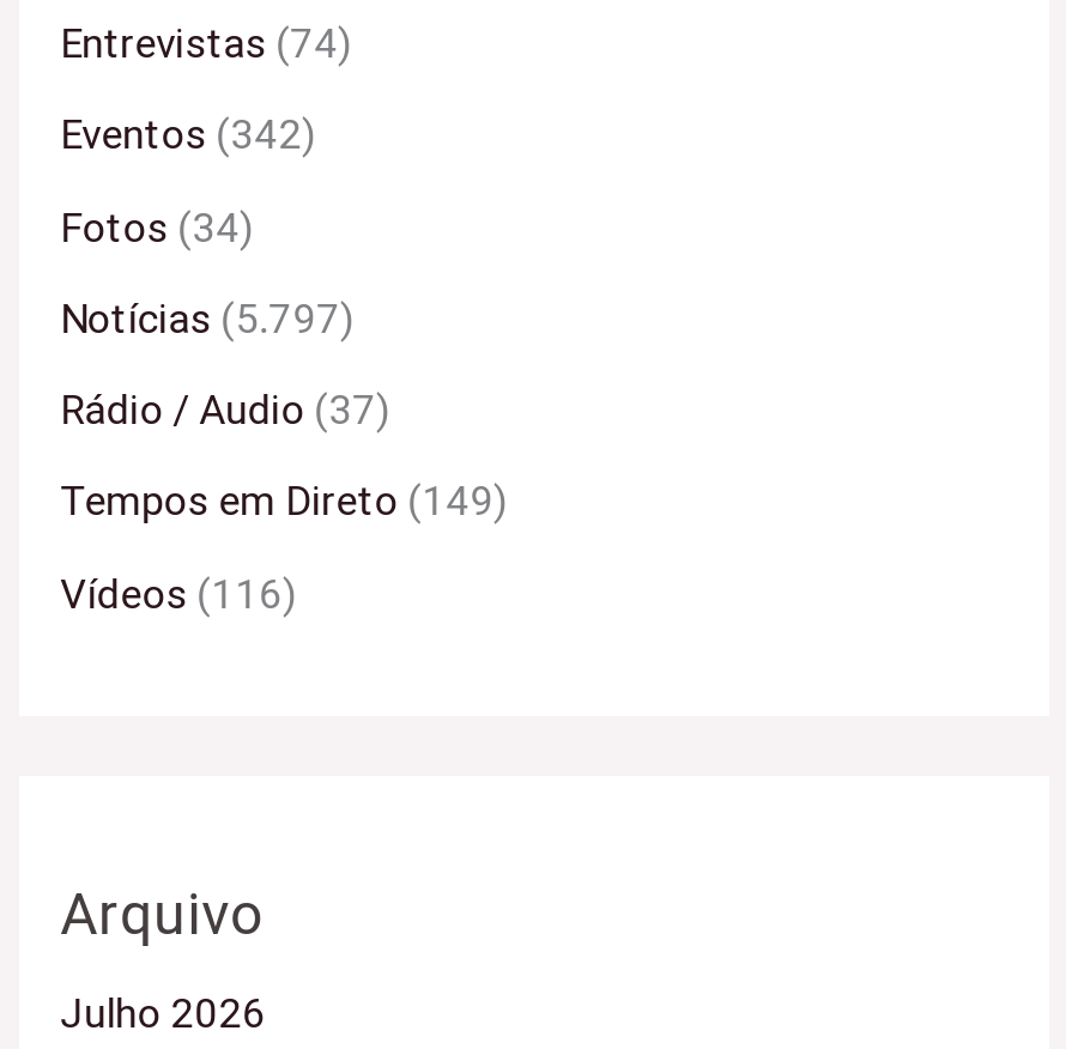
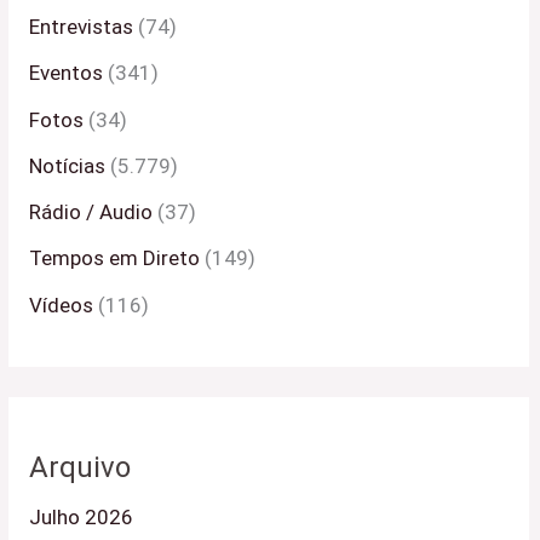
- Eventos (342)
+ Eventos (341)

- Notícias (5.797)
+ Notícias (5.779)
